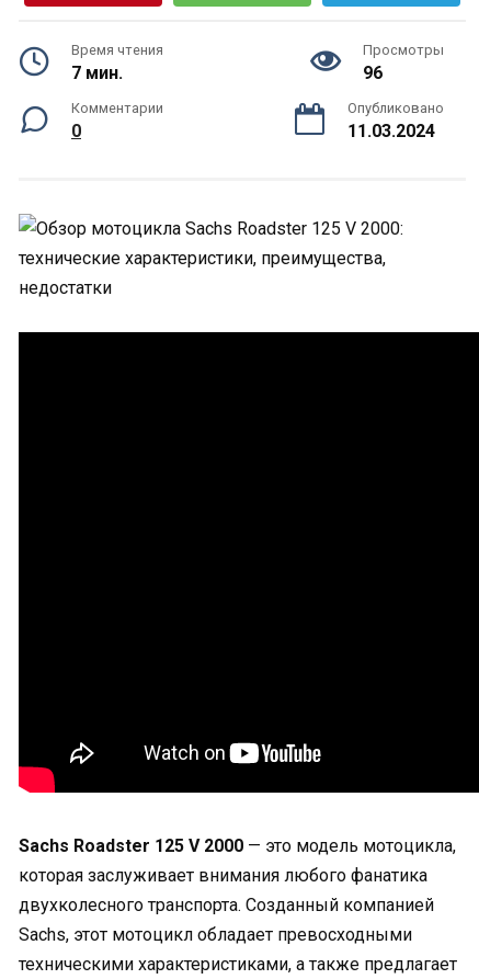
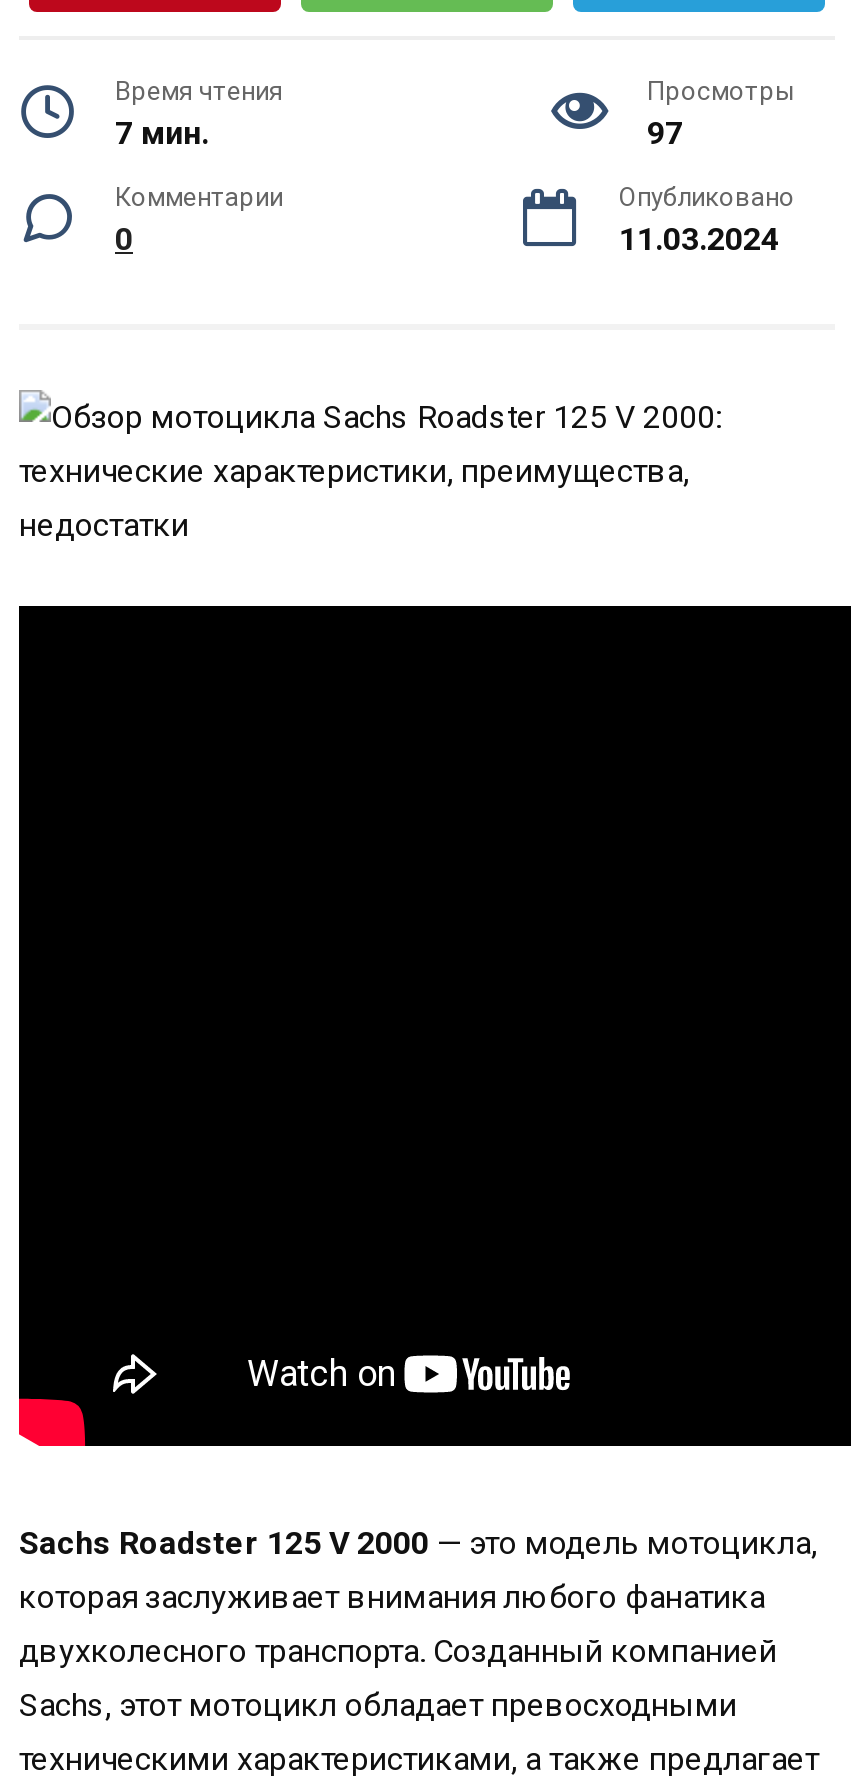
- 96
+ 97
